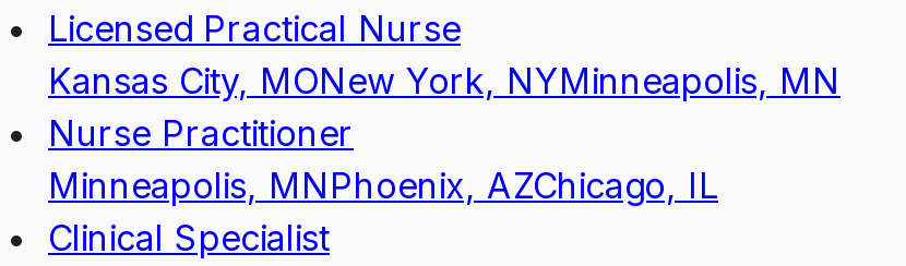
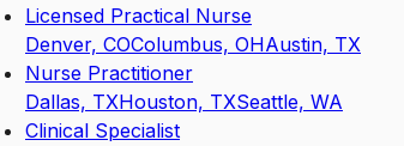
- Kansas City, MONew York, NYMinneapolis, MN
+ Denver, COColumbus, OHAustin, TX

- Minneapolis, MN Phoenix, AZChicago, IL
+ Dallas, TX Houston, TXSeattle, WA
